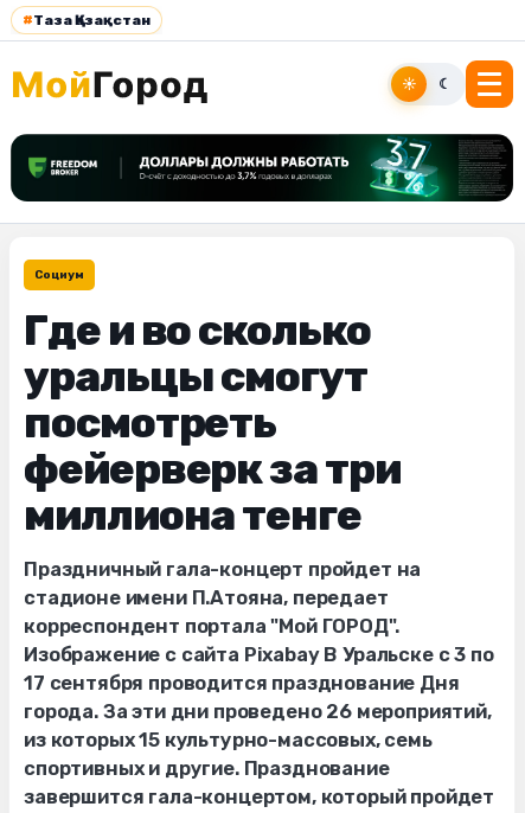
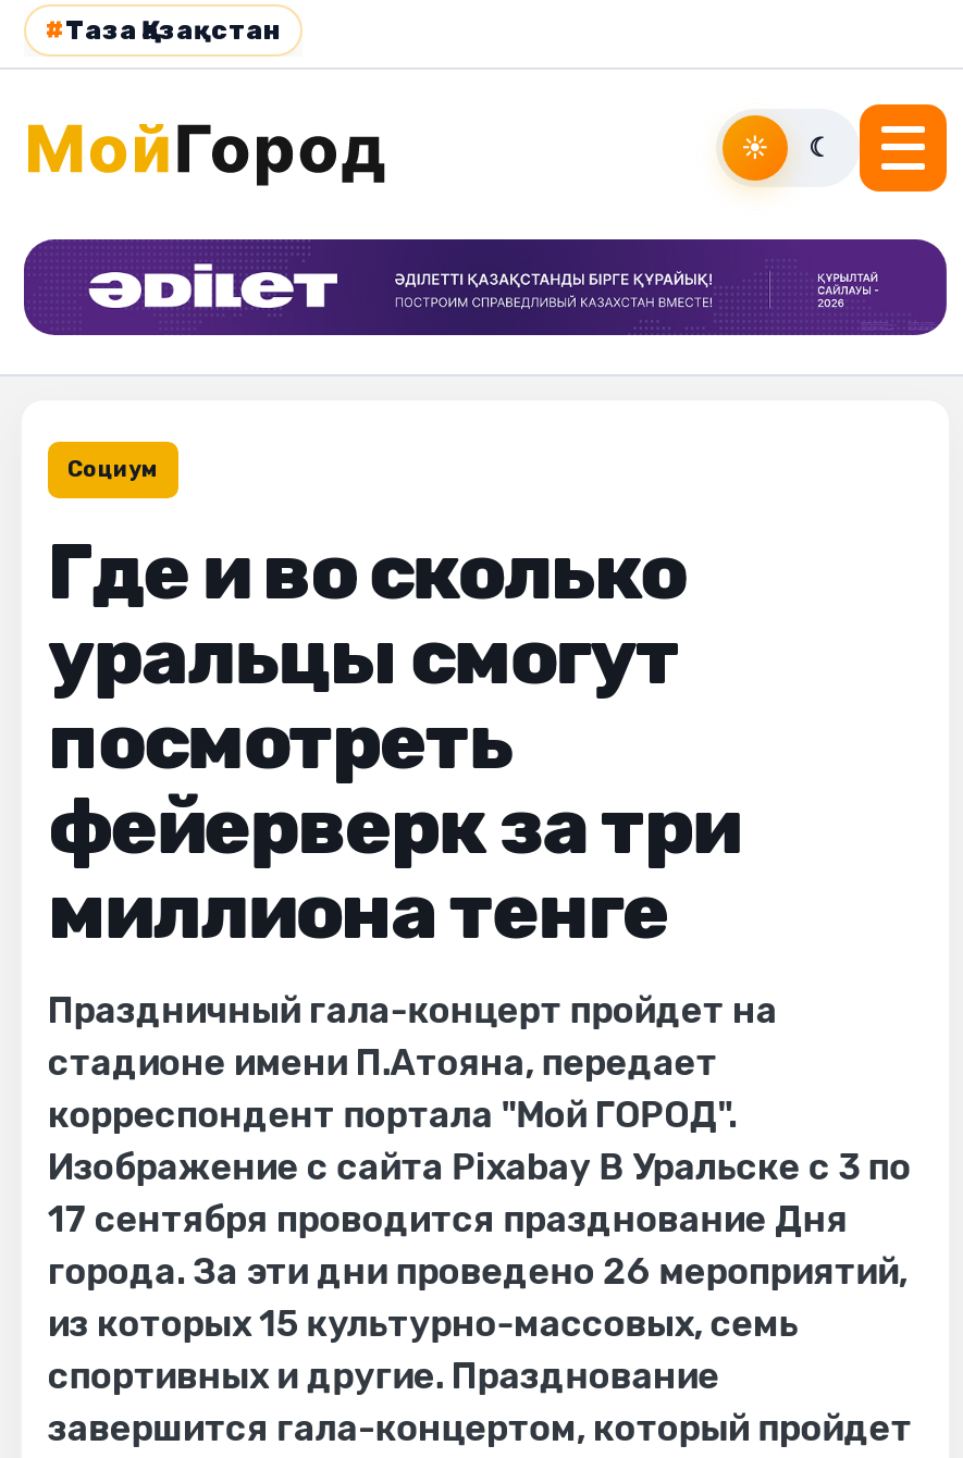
- [image]
+ [image]
